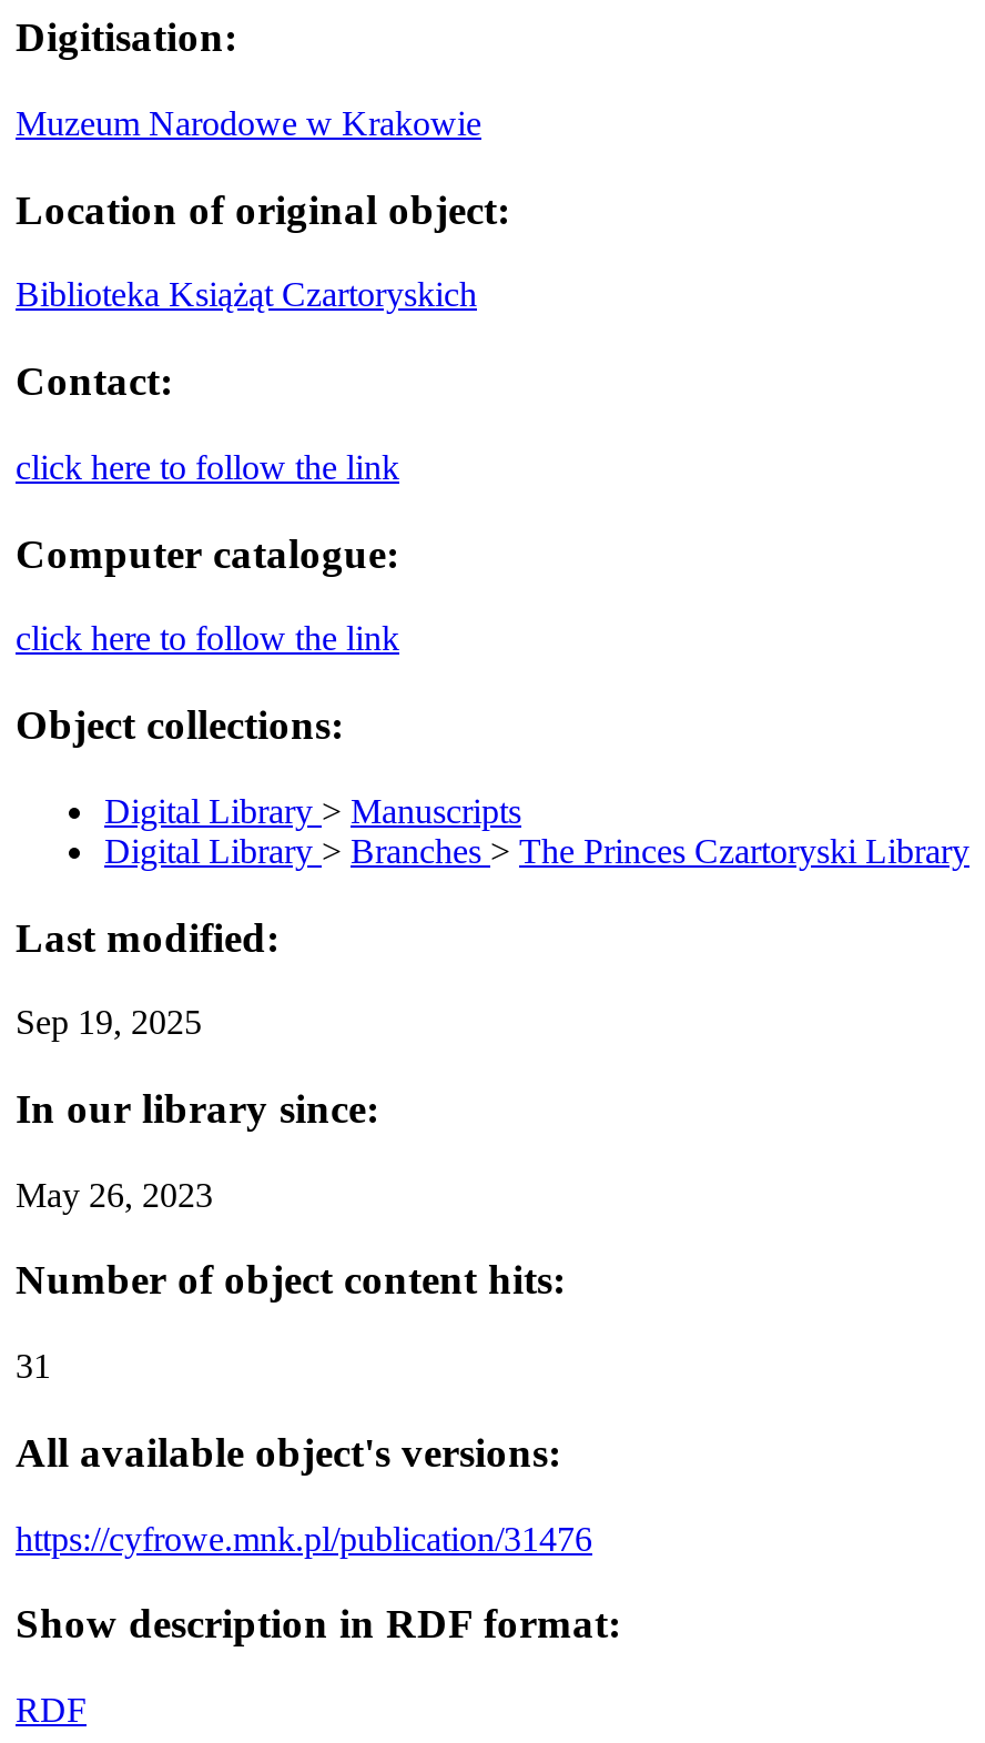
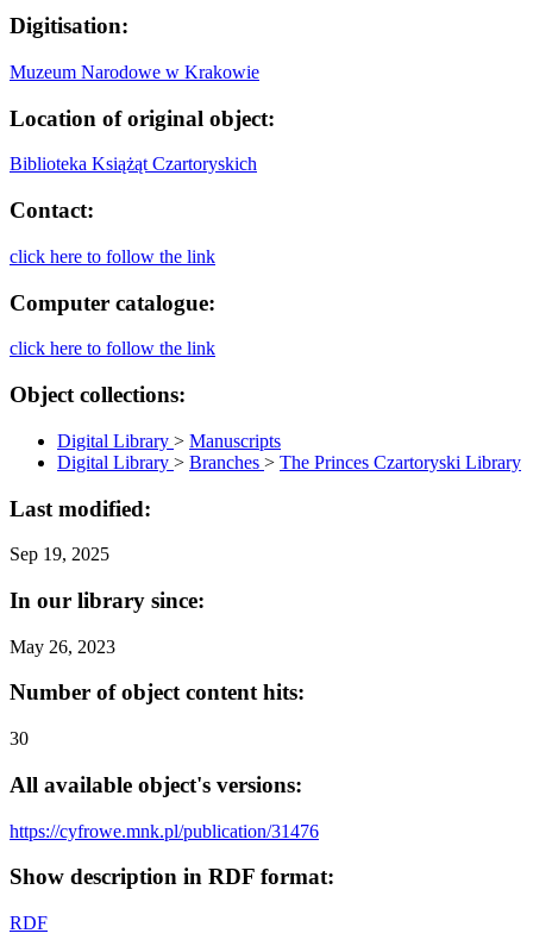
- 31
+ 30
